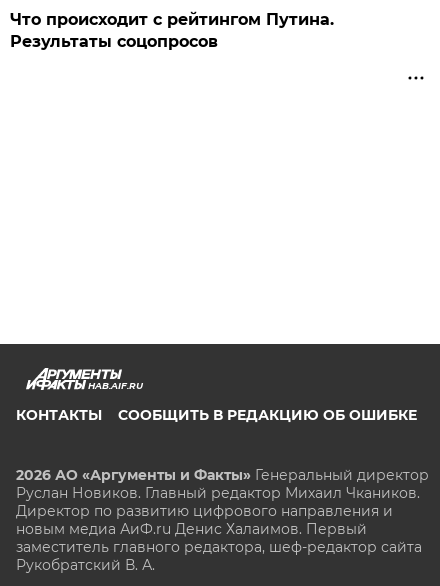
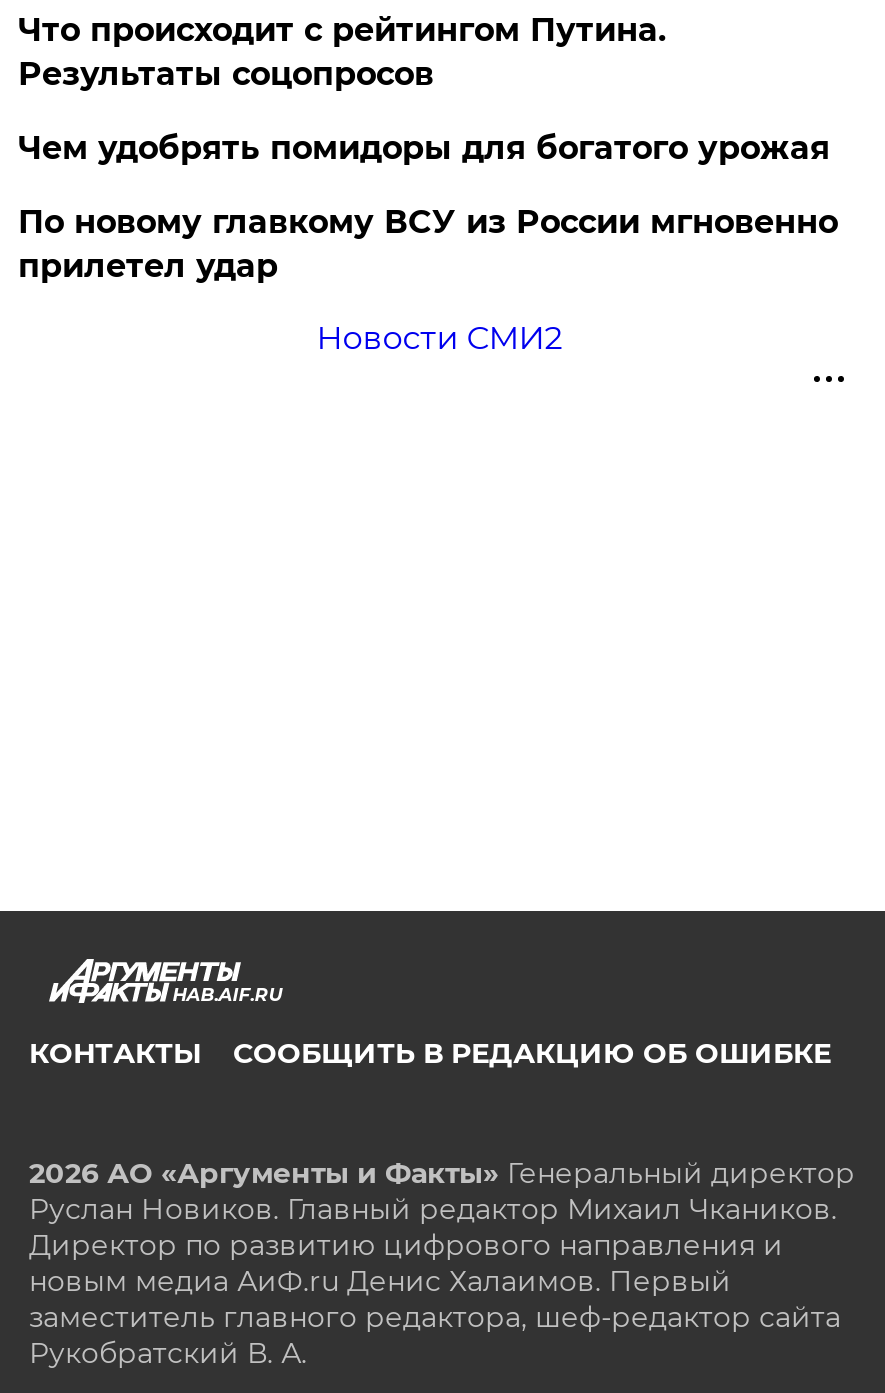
+ Чем удобрять помидоры для богатого урожая
+ По новому главкому ВСУ из России мгновенно
+ прилетел удар
+ Новости СМИ2
